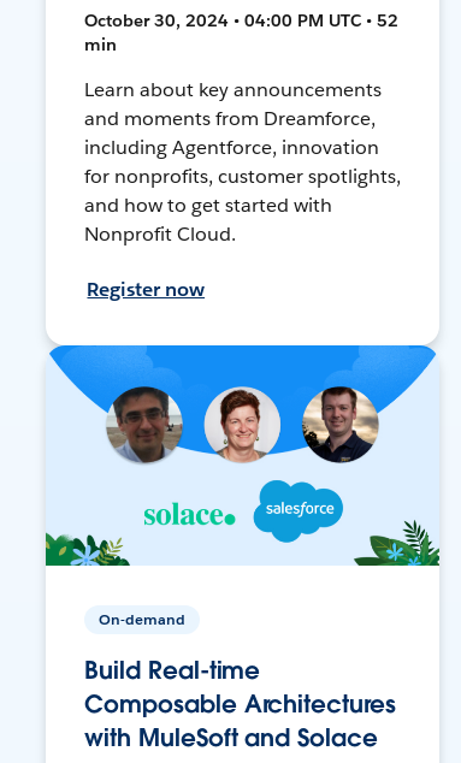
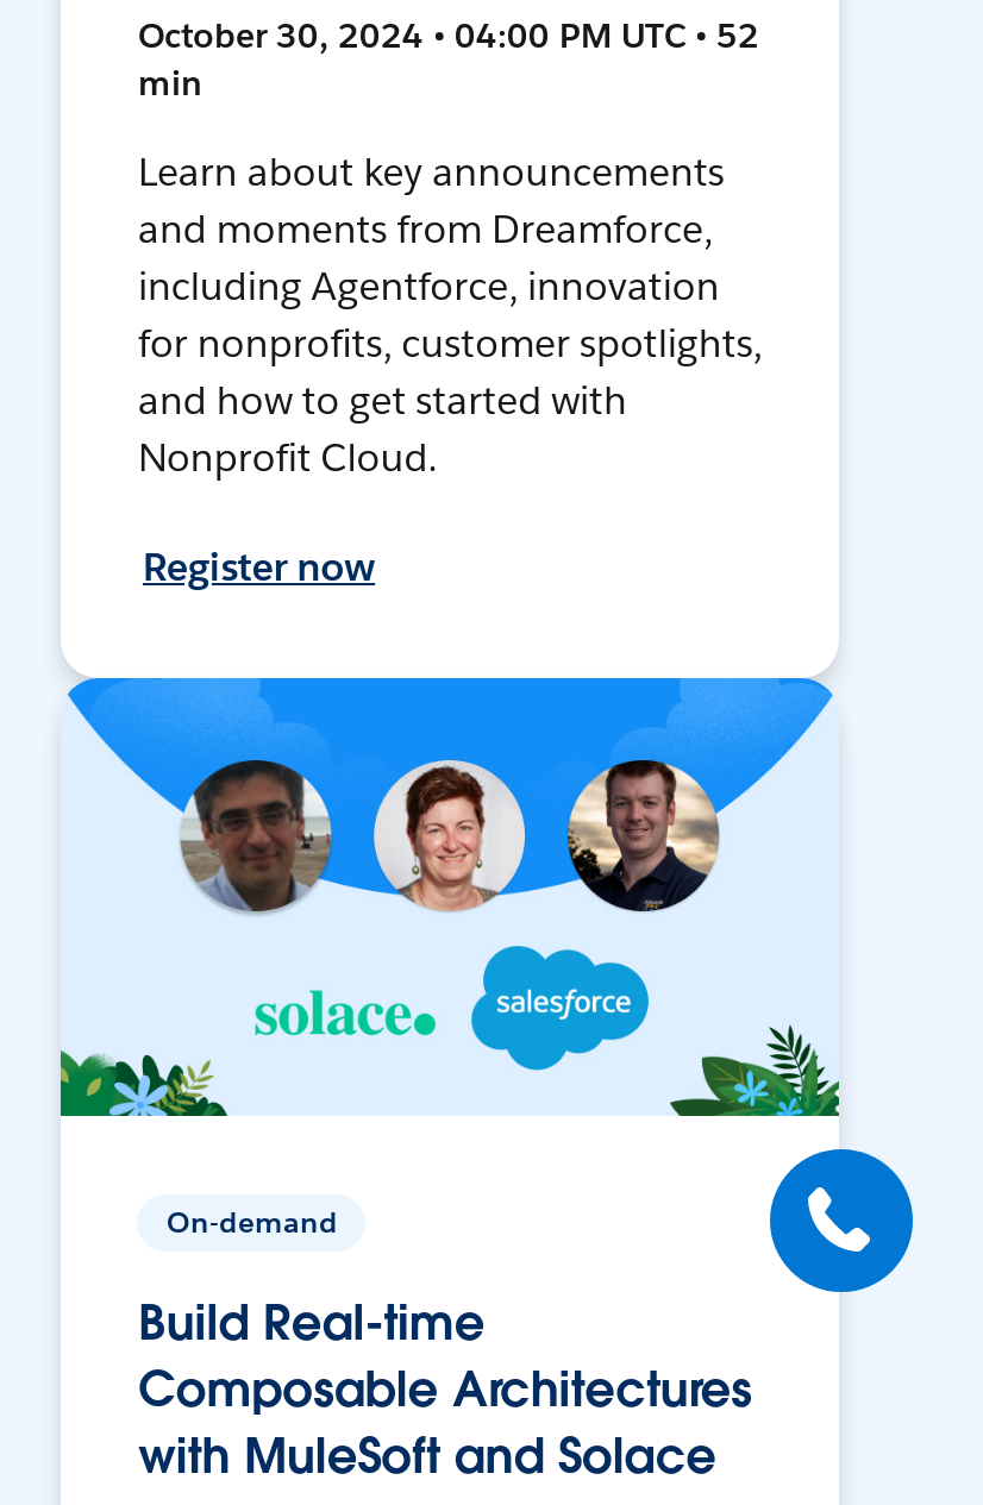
+ [image]
